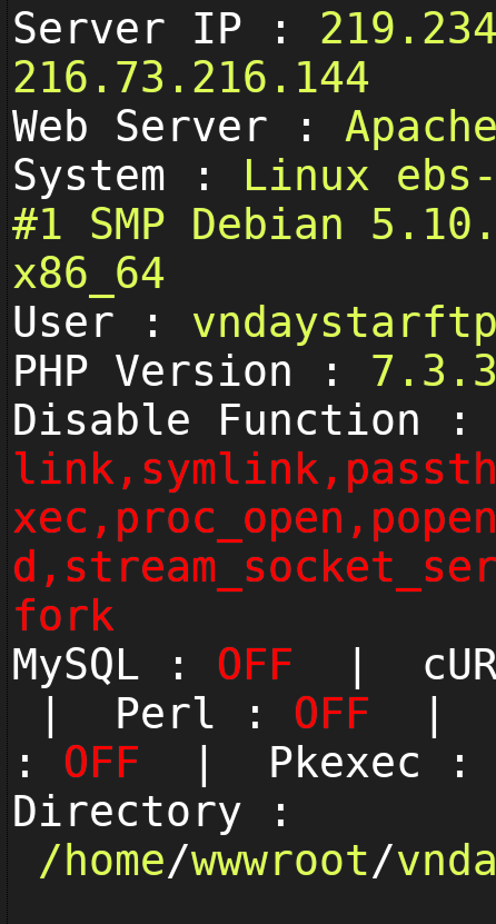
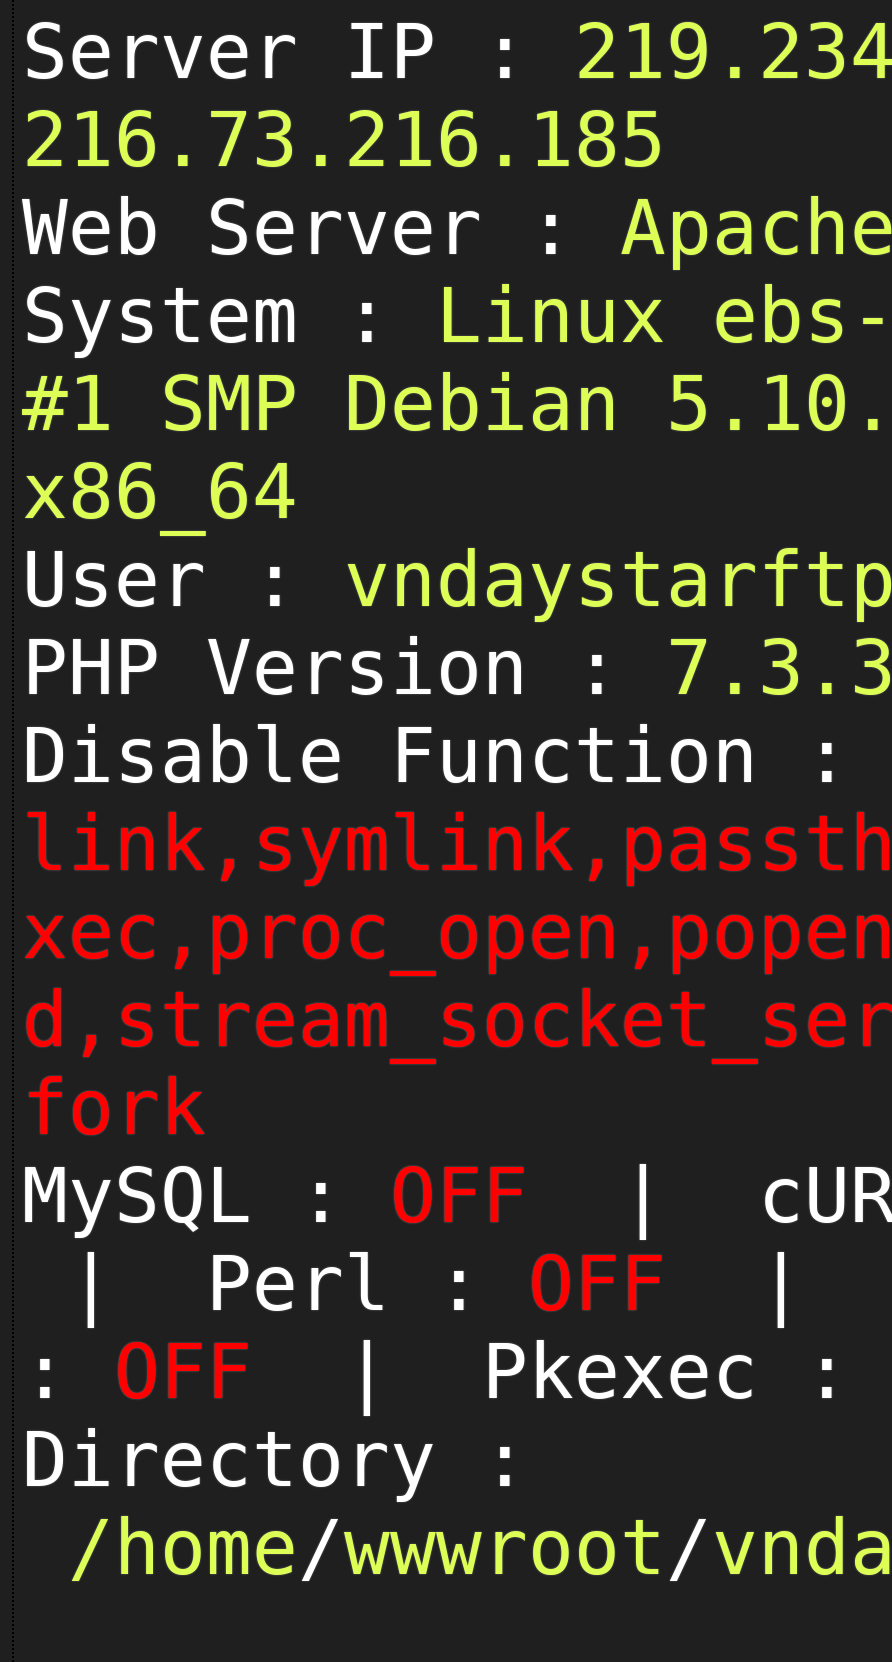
- 216.73.216.144
+ 216.73.216.185
